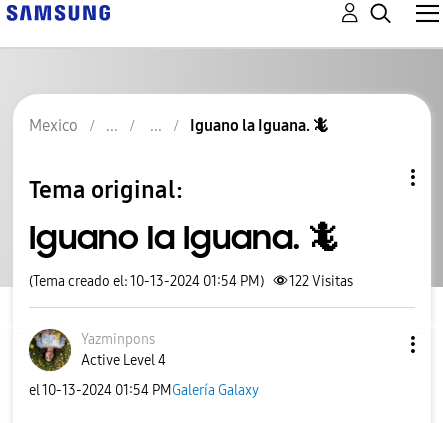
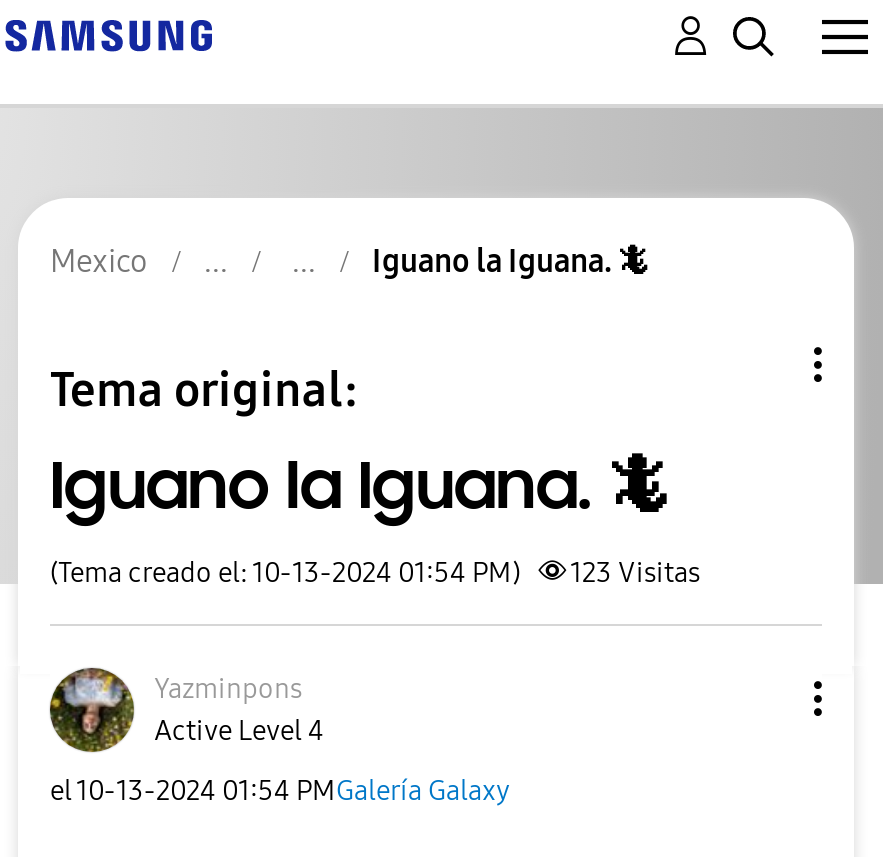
- (Tema creado el: 10-13-2024 01:54 PM) 122 Visitas
+ (Tema creado el: 10-13-2024 01:54 PM) 123 Visitas
